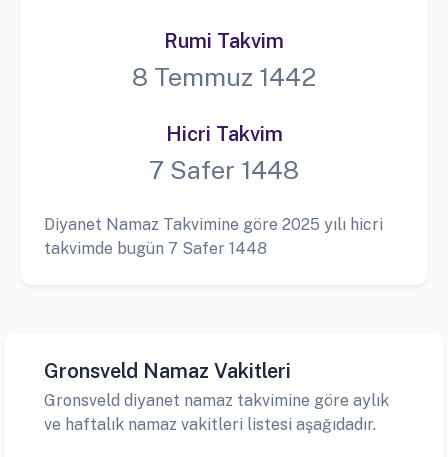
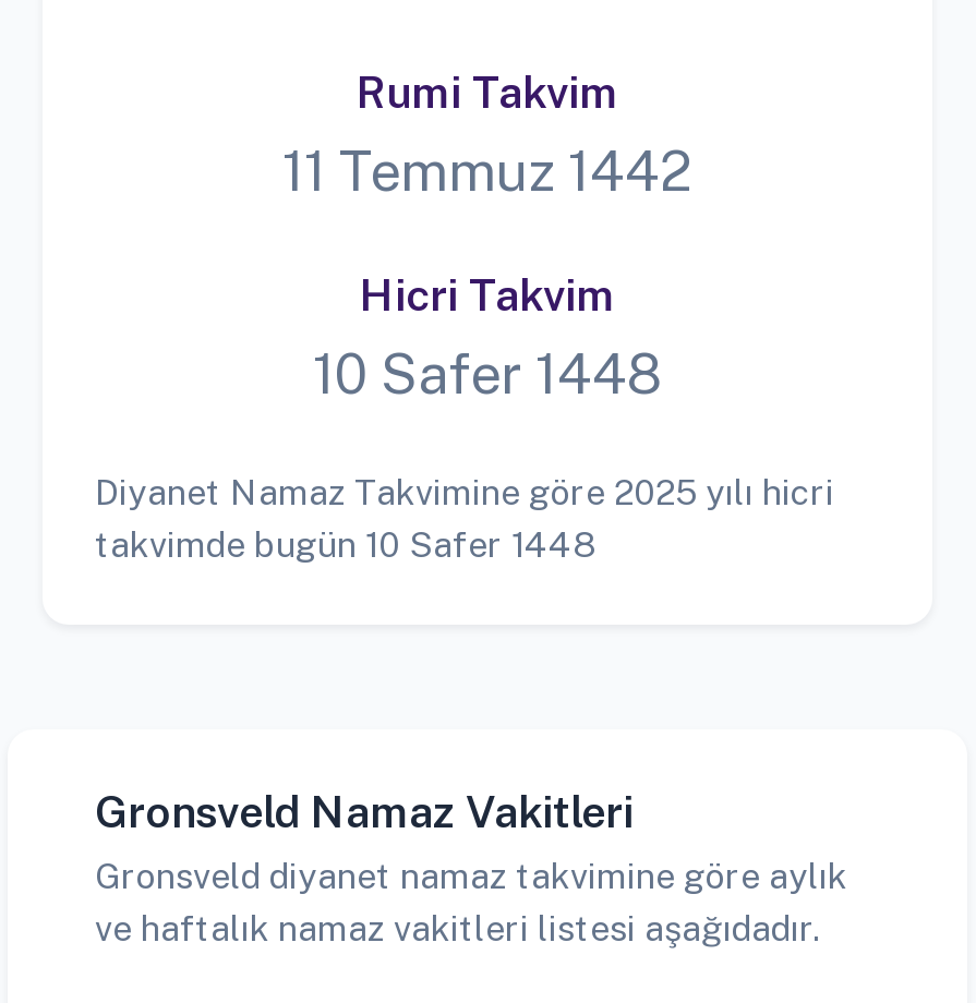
- 8 Temmuz 1442
+ 11 Temmuz 1442

- 7 Safer 1448
+ 10 Safer 1448

- takvimde bugün 7 Safer 1448
+ takvimde bugün 10 Safer 1448
